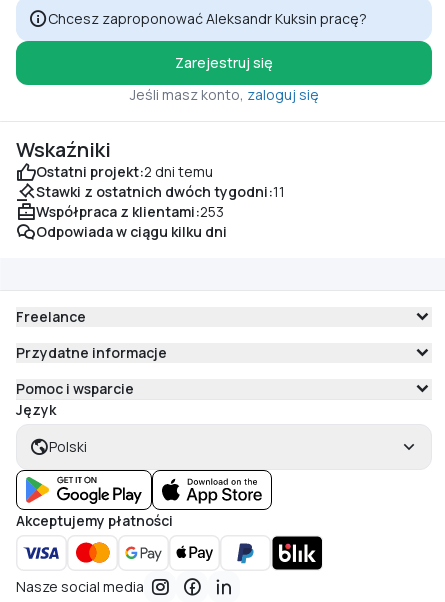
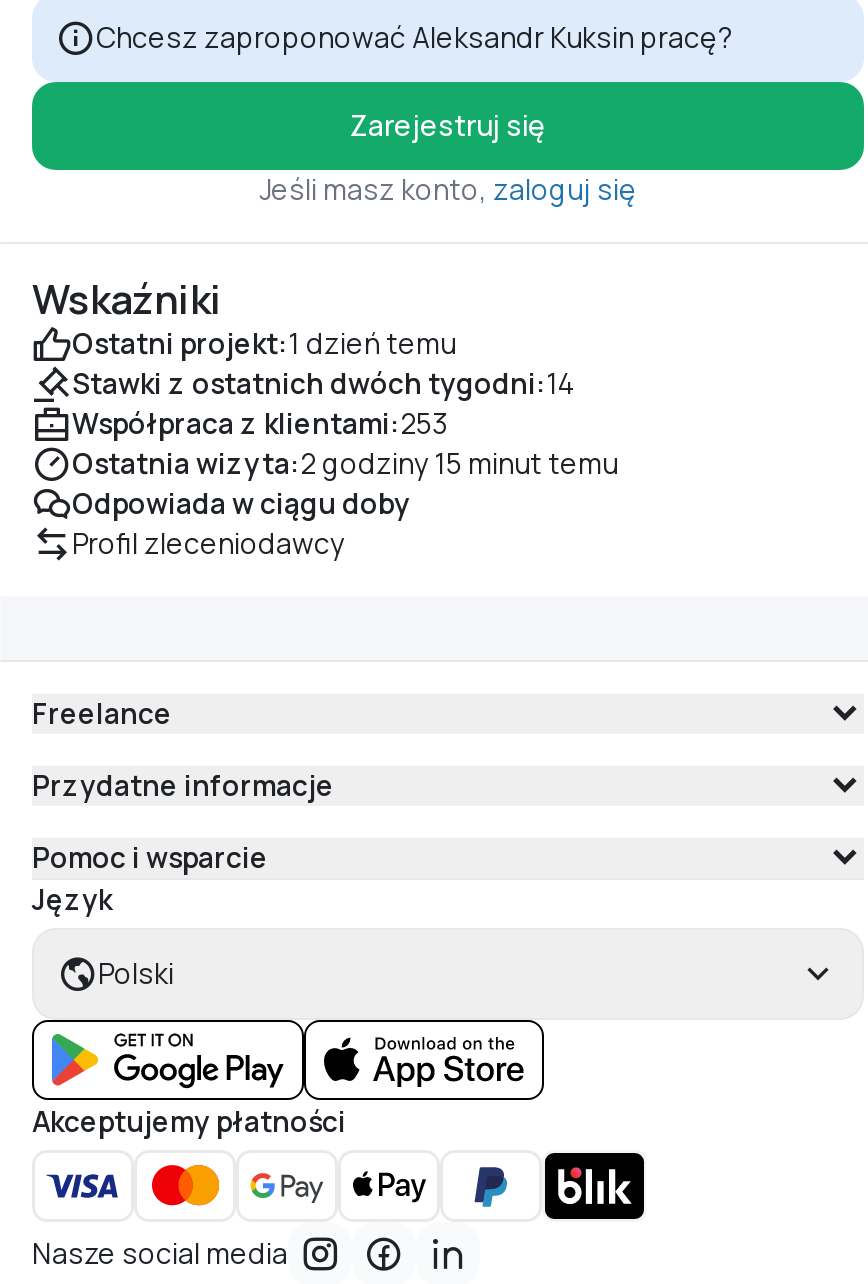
- Ostatni projekt: 2 dni temu
+ Ostatni projekt: 1 dzień temu

- Stawki z ostatnich dwóch tygodni:11
+ Stawki z ostatnich dwóch tygodni:14

- Odpowiada w ciągu kilku dni
+ Ostatnia wizyta:2 godziny 15 minut temu
+ Odpowiada w ciągu doby
+ Profil zleceniodawcy
